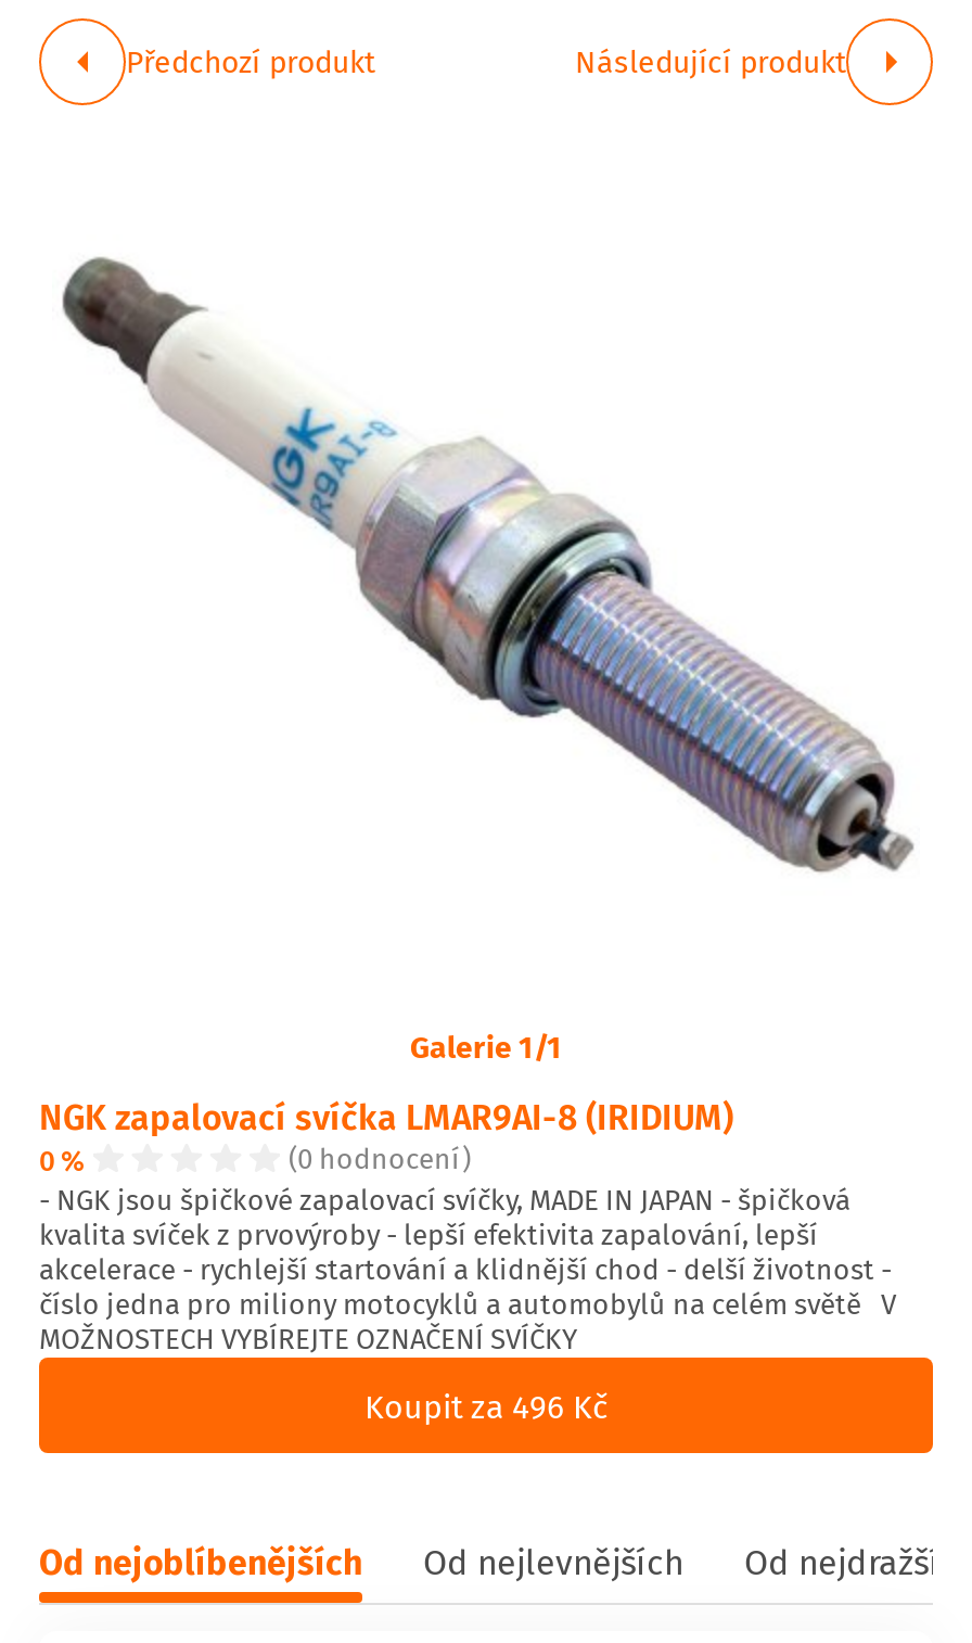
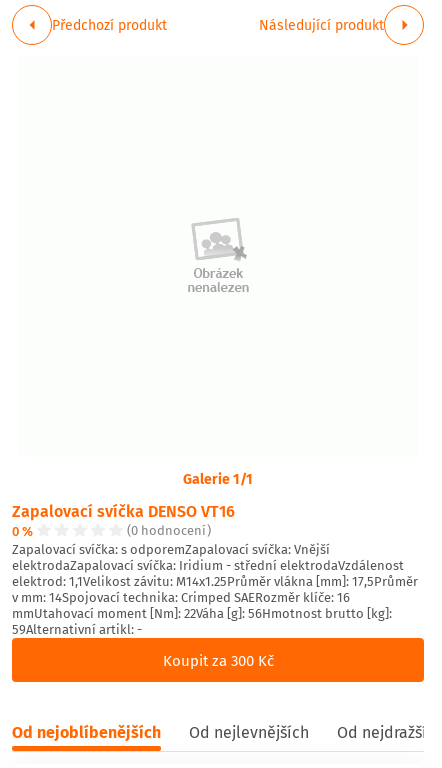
- [image]

- NGK zapalovací svíčka LMAR9AI-8 (IRIDIUM)
+ Zapalovací svíčka DENSO VT16

- - NGK jsou špičkové zapalovací svíčky, MADE IN JAPAN - špičková
- kvalita svíček z prvovýroby - lepší efektivita zapalování, lepší
- akcelerace - rychlejší startování a klidnější chod - delší životnost -
- číslo jedna pro miliony motocyklů a automobylů na celém světě V
- MOŽNOSTECH VYBÍREJTE OZNAČENÍ SVÍČKY
+ Zapalovací svíčka: s odporemZapalovací svíčka: Vnější
+ elektrodaZapalovací svíčka: Iridium - střední elektrodaVzdálenost
+ elektrod: 1,1Velikost závitu: M14x1.25Průměr vlákna [mm]: 17,5Průměr
+ v mm: 14Spojovací technika: Crimped SAERozměr klíče: 16
+ mmUtahovací moment [Nm]: 22Váha [g]: 56Hmotnost brutto [kg]:
+ 59Alternativní artikl: -

- Koupit za 496 Kč
+ Koupit za 300 Kč
